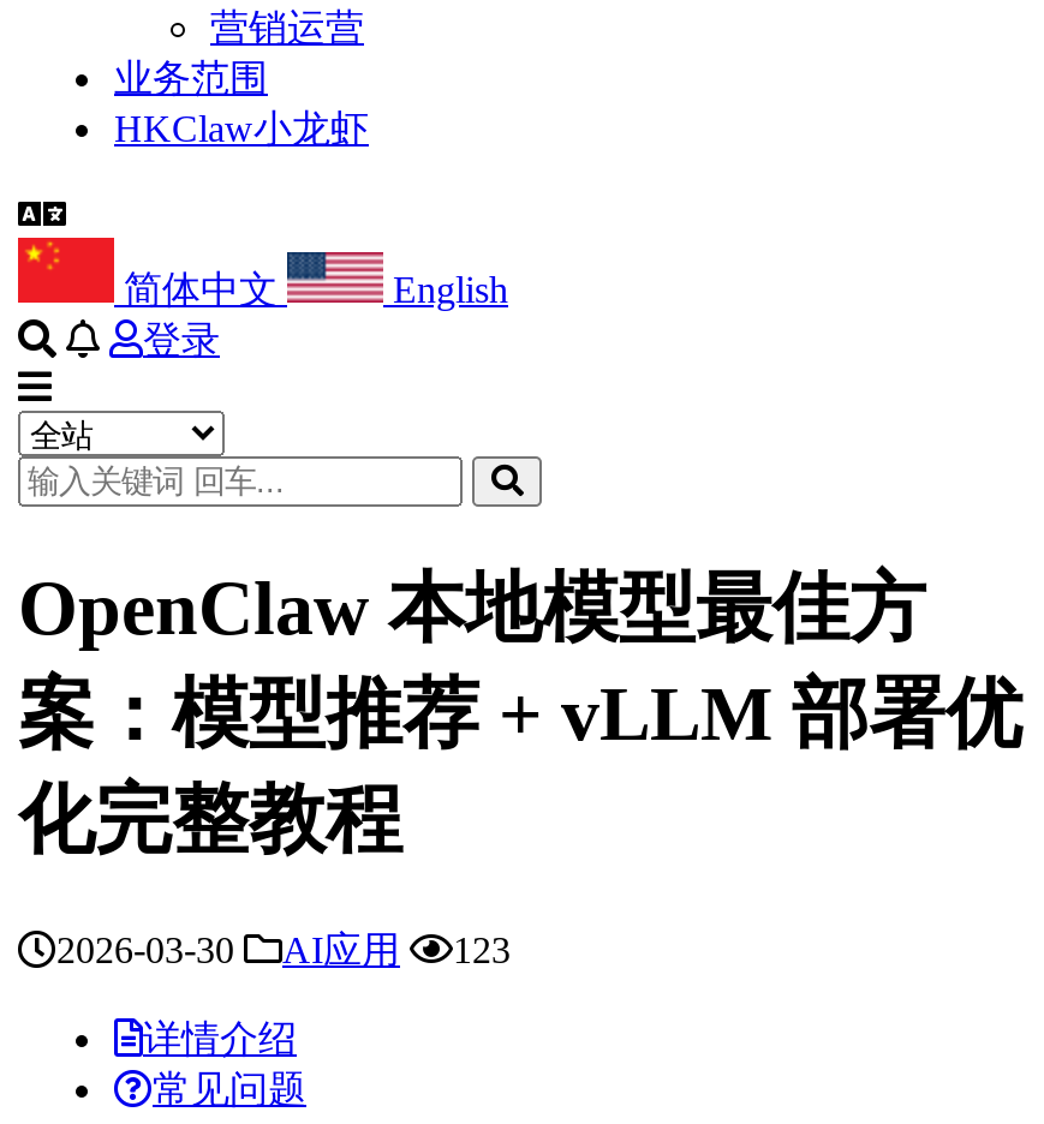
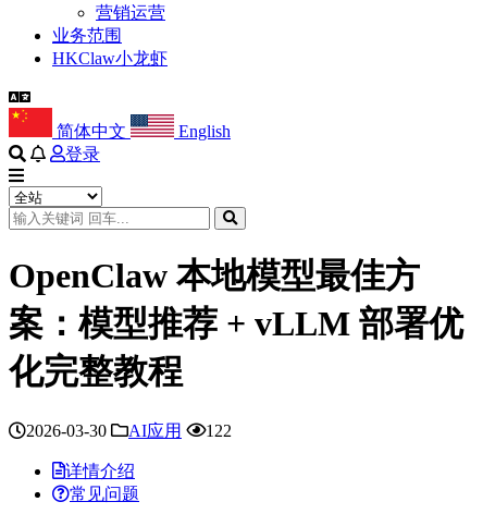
- 2026-03-30 AI应用 123
+ 2026-03-30 AI应用 122
